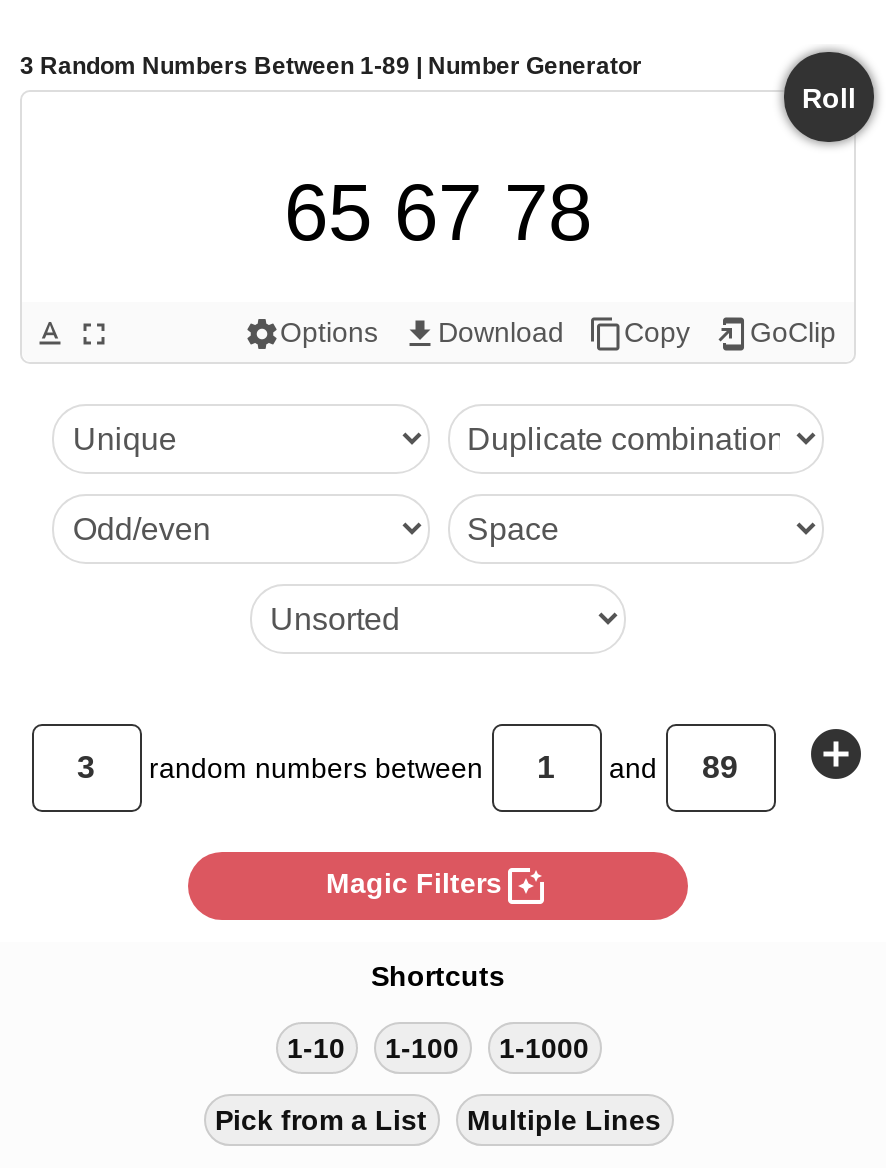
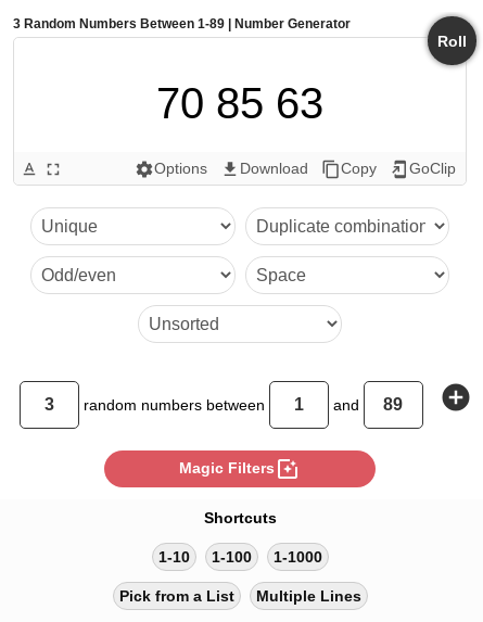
- 65 67 78
+ 70 85 63
